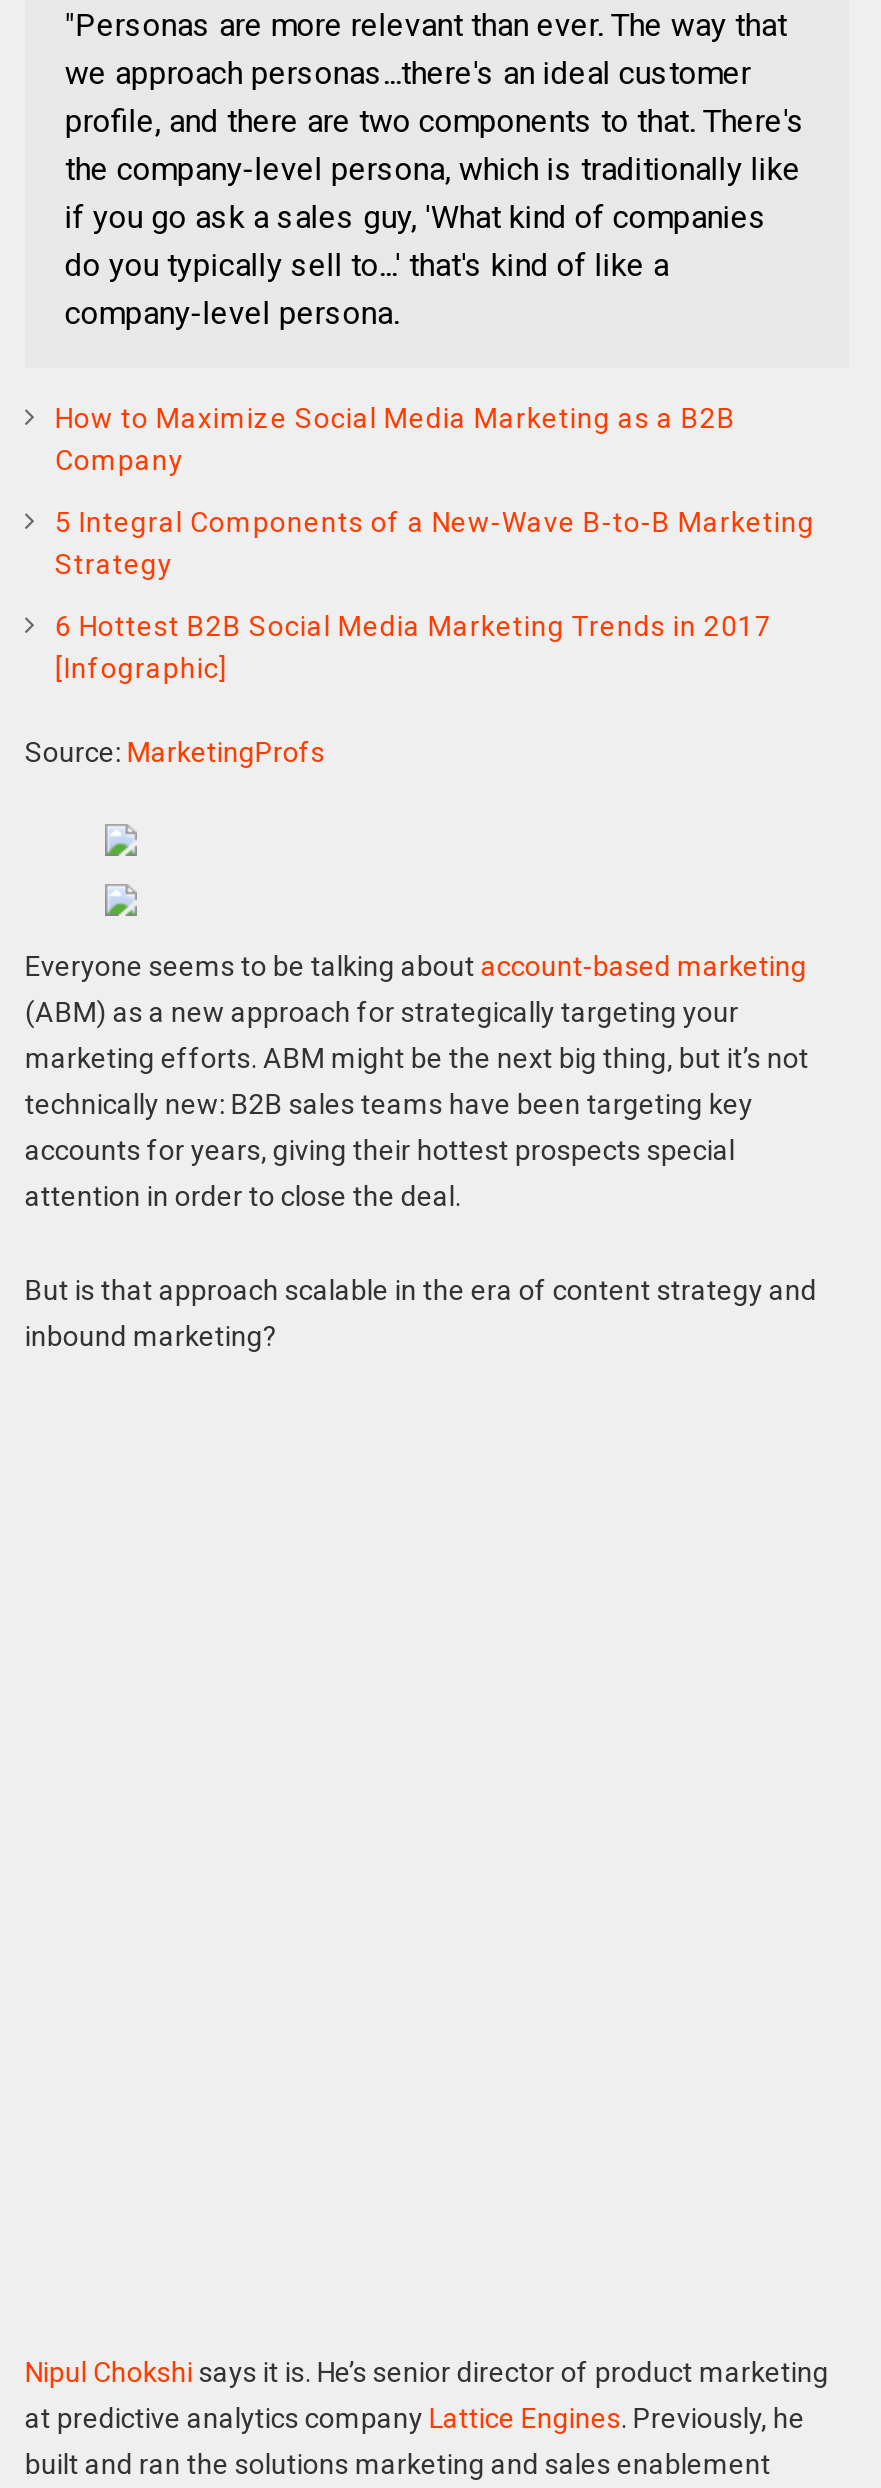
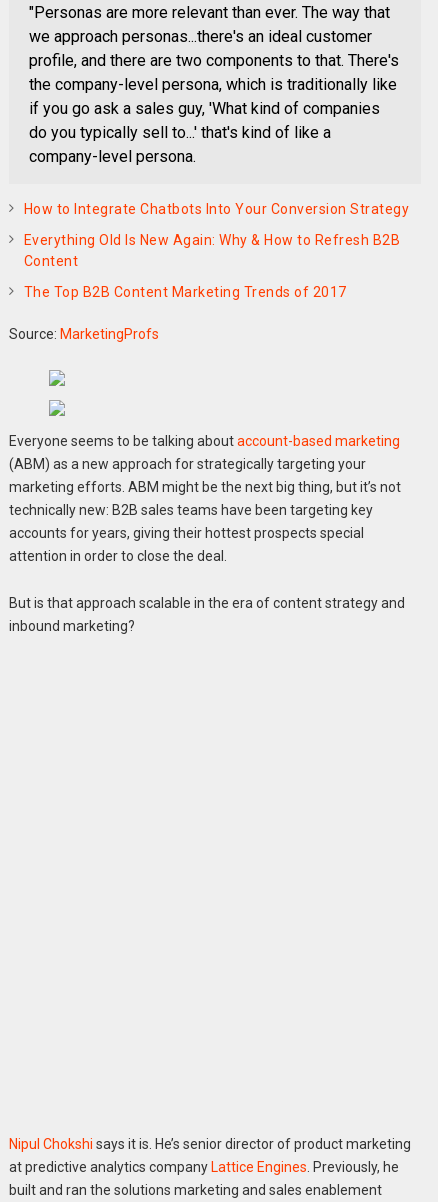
- How to Maximize Social Media Marketing as a B2B
- Company
+ How to Integrate Chatbots Into Your Conversion Strategy

- 5 Integral Components of a New-Wave B-to-B Marketing
- Strategy
+ Everything Old Is New Again: Why & How to Refresh B2B
+ Content

- 6 Hottest B2B Social Media Marketing Trends in 2017
- [Infographic]
+ The Top B2B Content Marketing Trends of 2017
